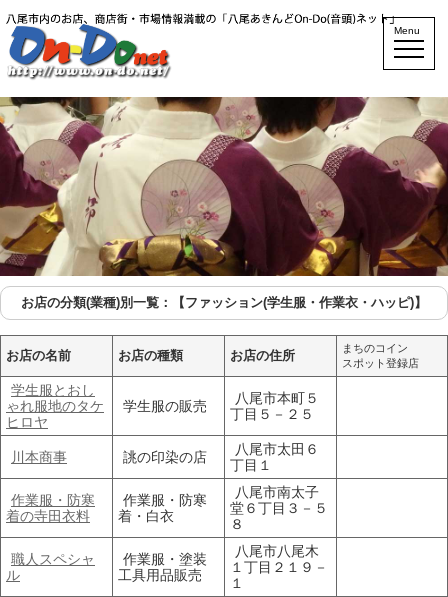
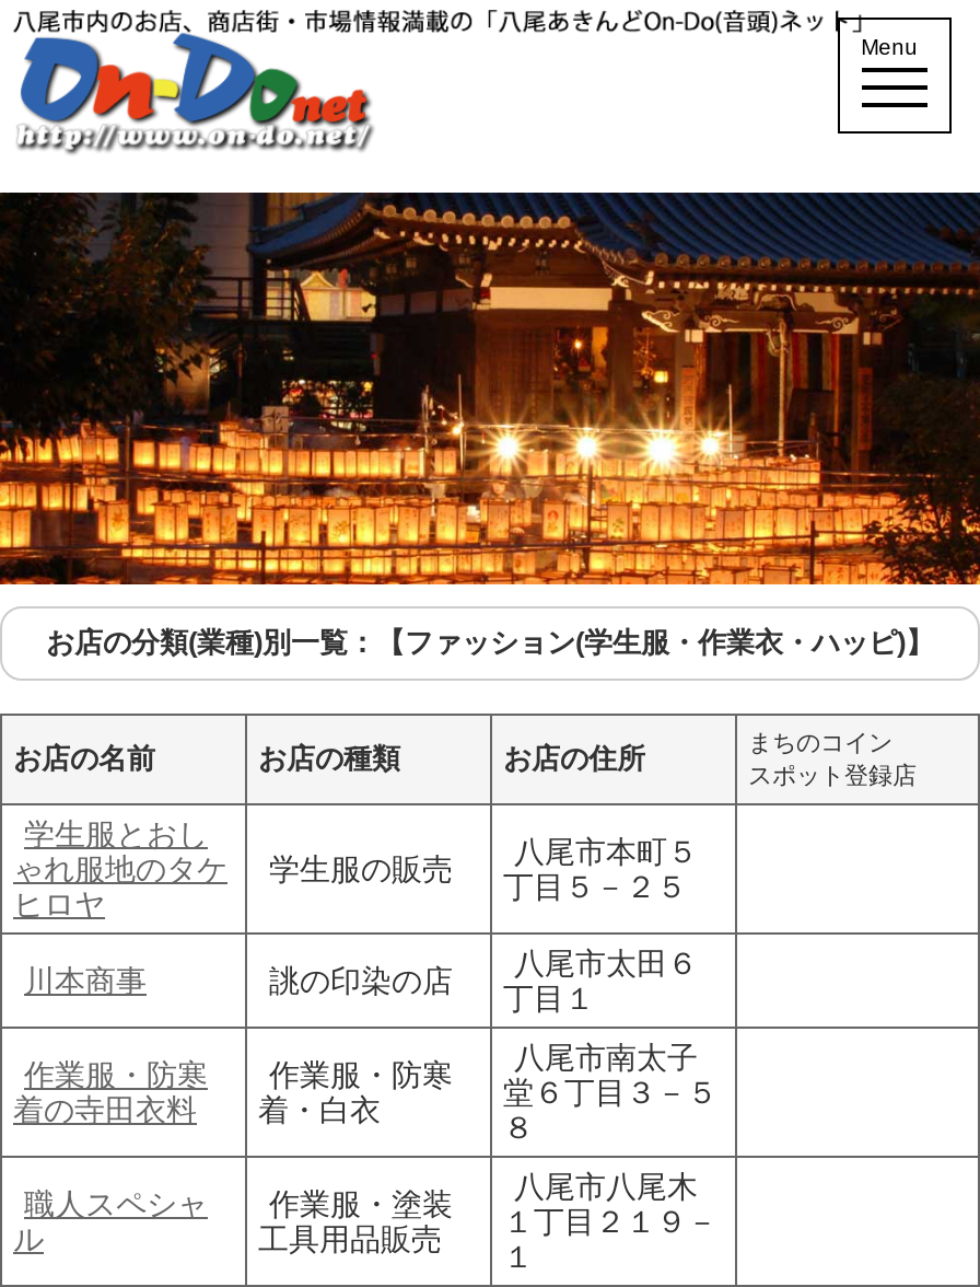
- [image]
+ [image]
